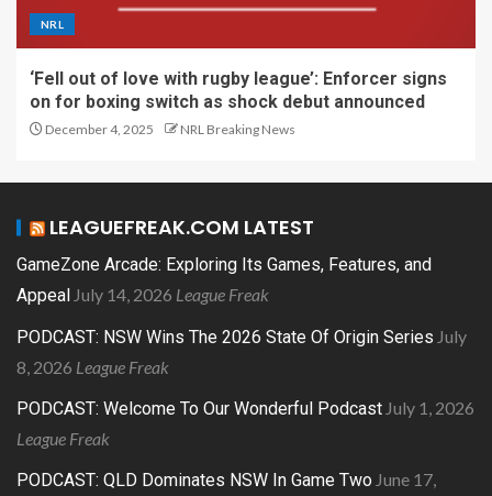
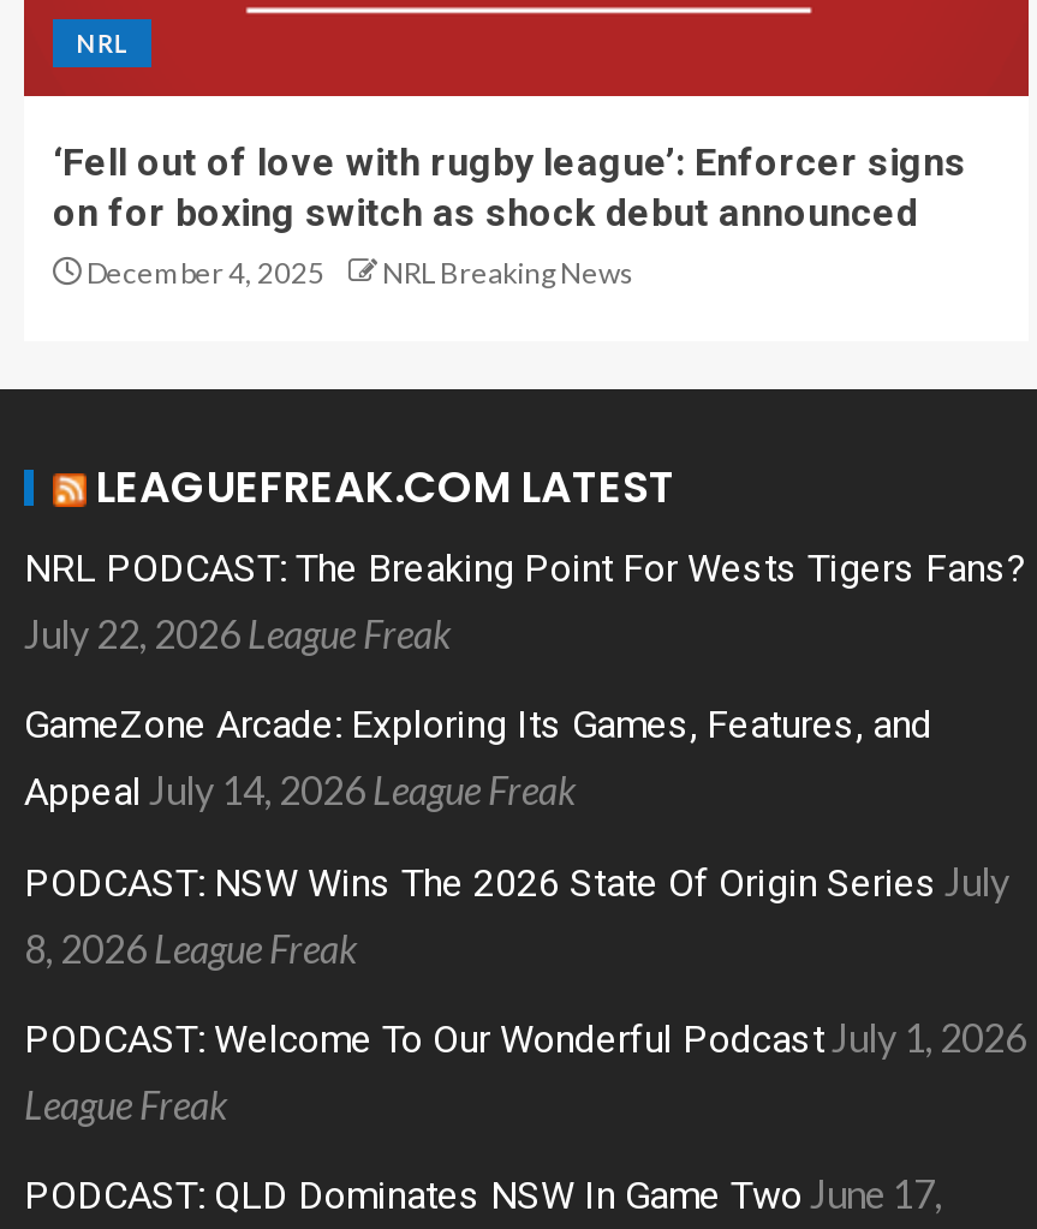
+ NRL PODCAST: The Breaking Point For Wests Tigers Fans?
+ July 22, 2026 League Freak
